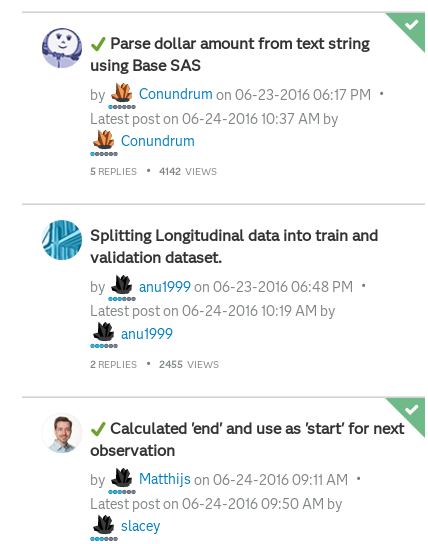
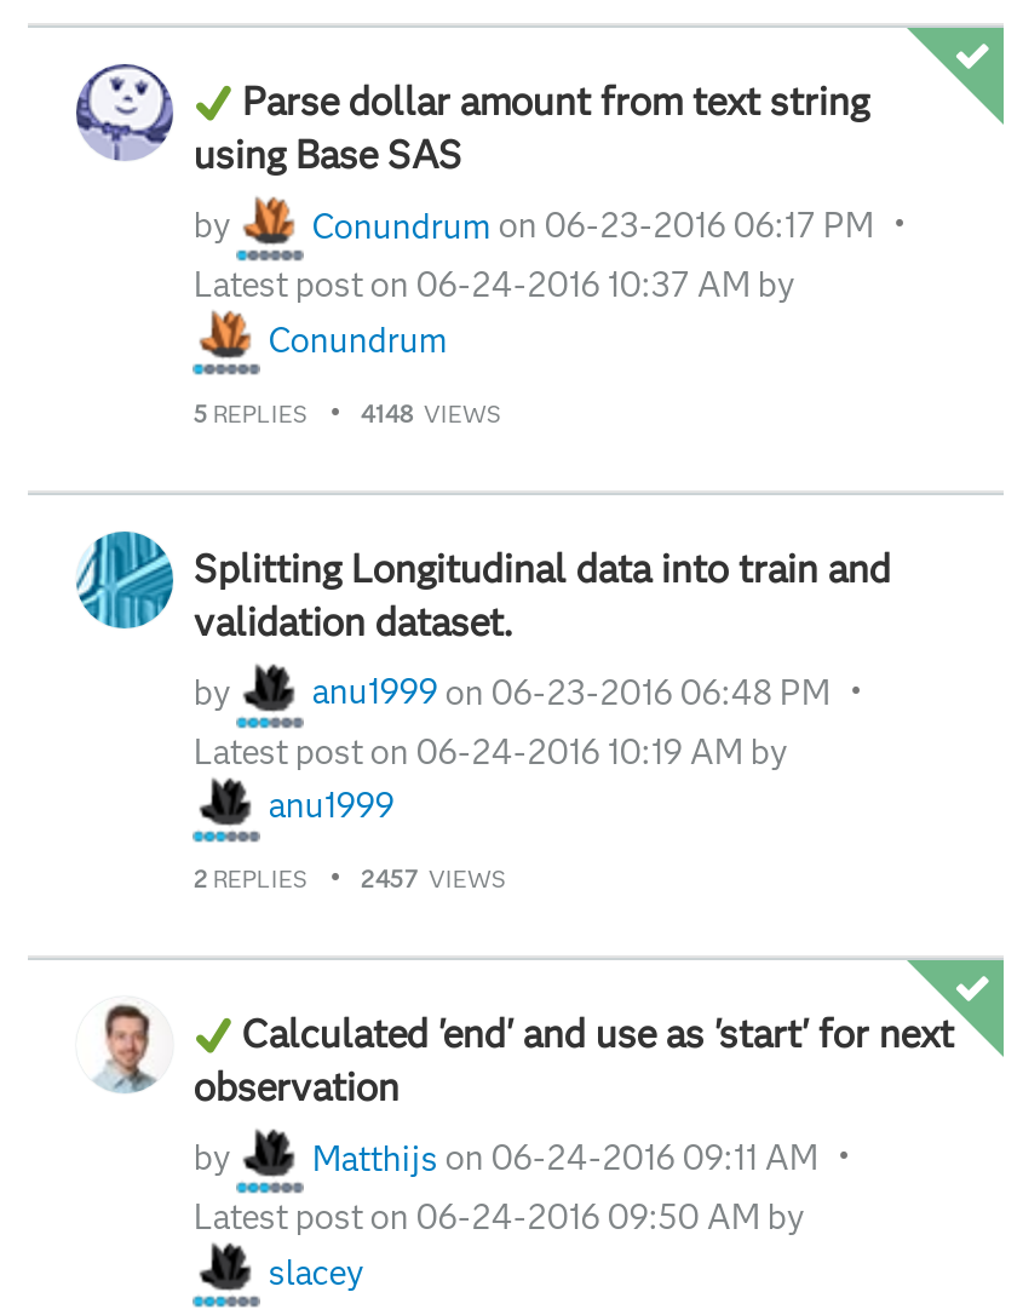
- 5 REPLIES 4142 VIEWS
+ 5 REPLIES 4148 VIEWS

- 2 REPLIES 2455 VIEWS
+ 2 REPLIES 2457 VIEWS
